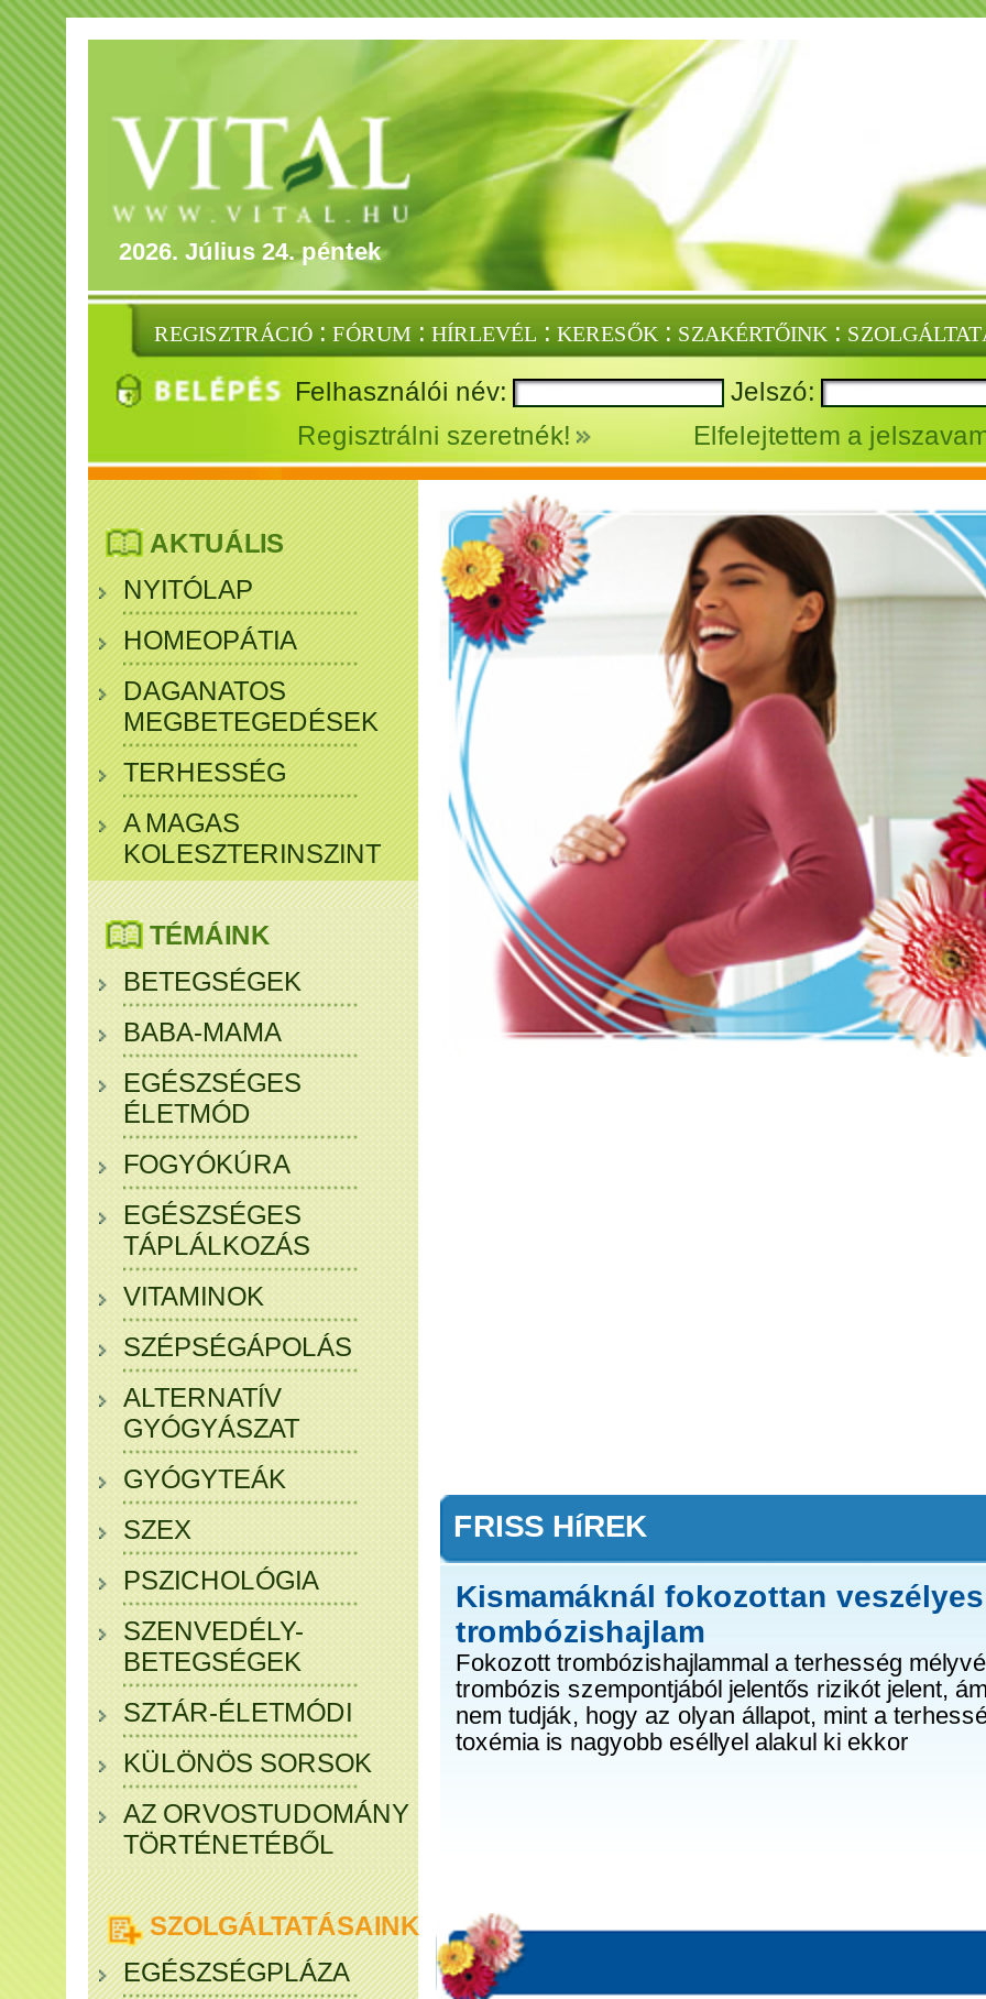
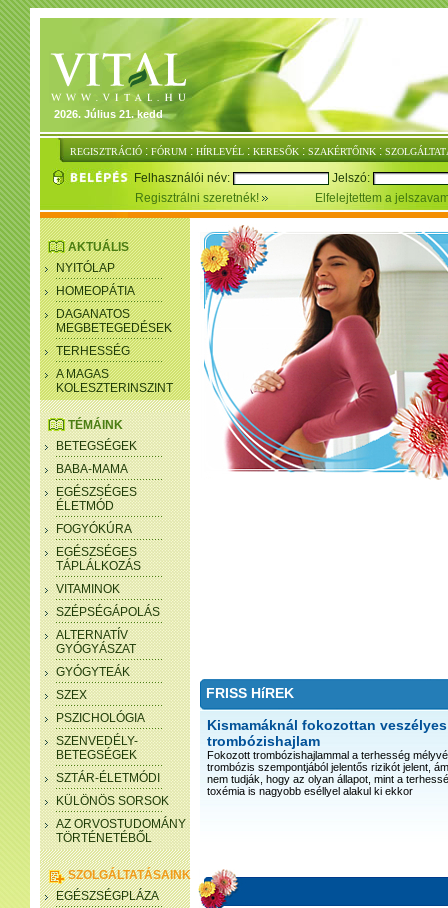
- 2026. Július 24. péntek
+ 2026. Július 21. kedd
